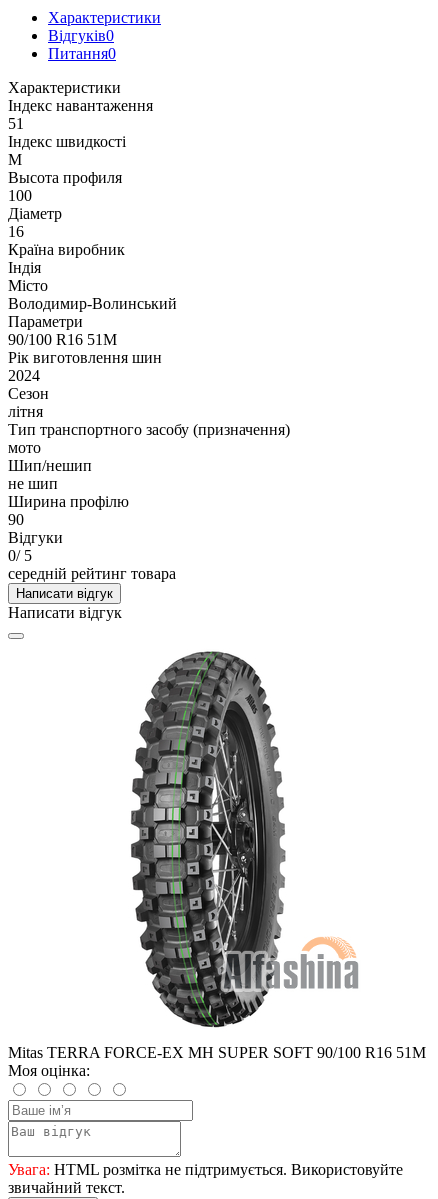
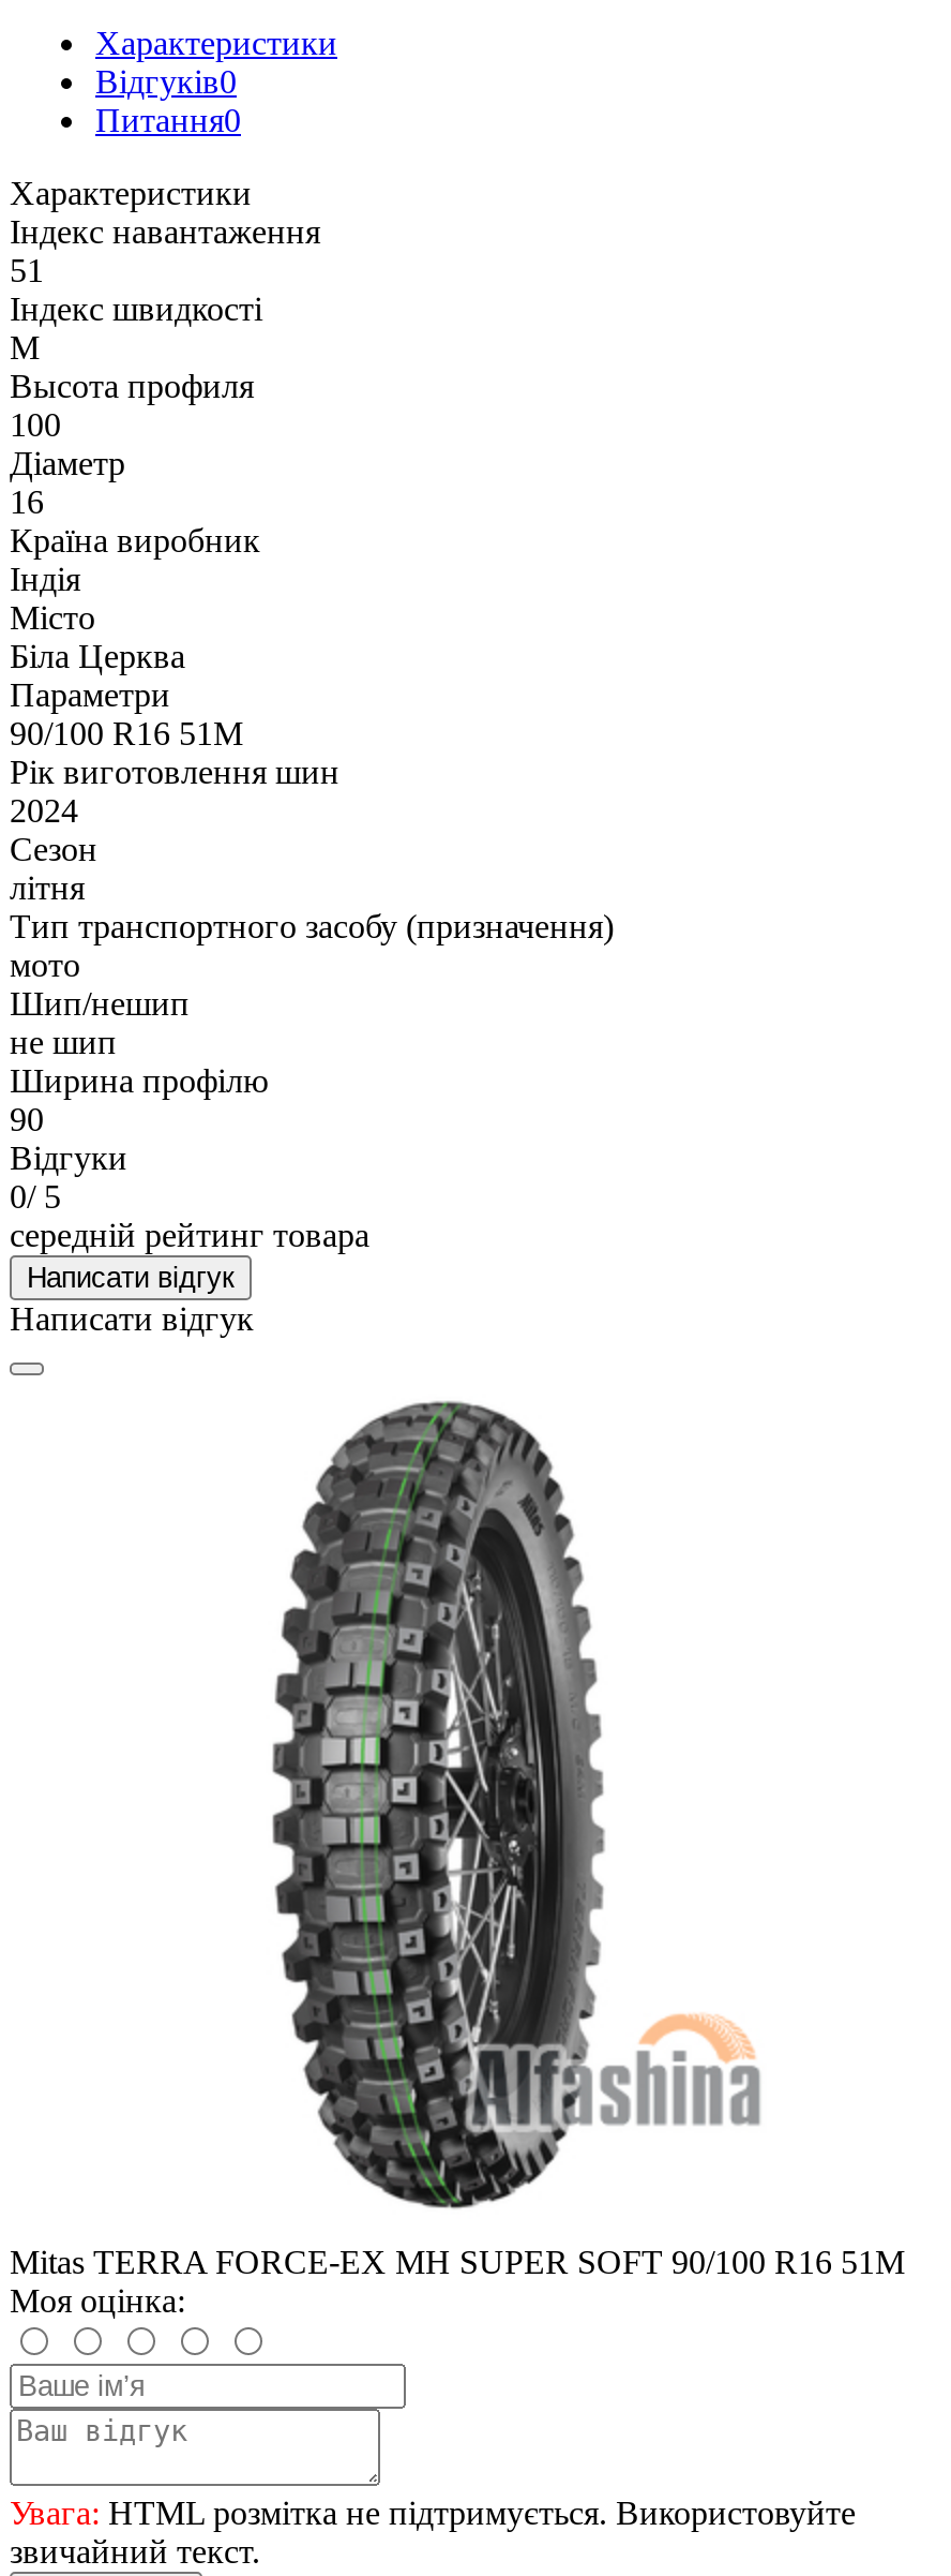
- Володимир-Волинський
+ Біла Церква
